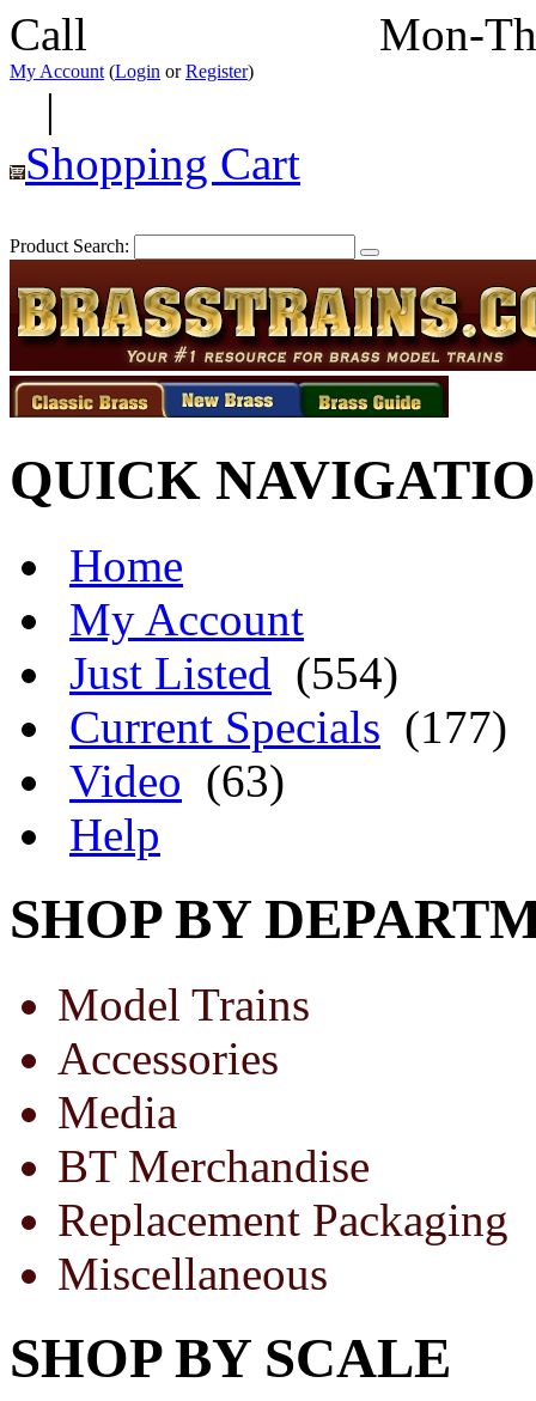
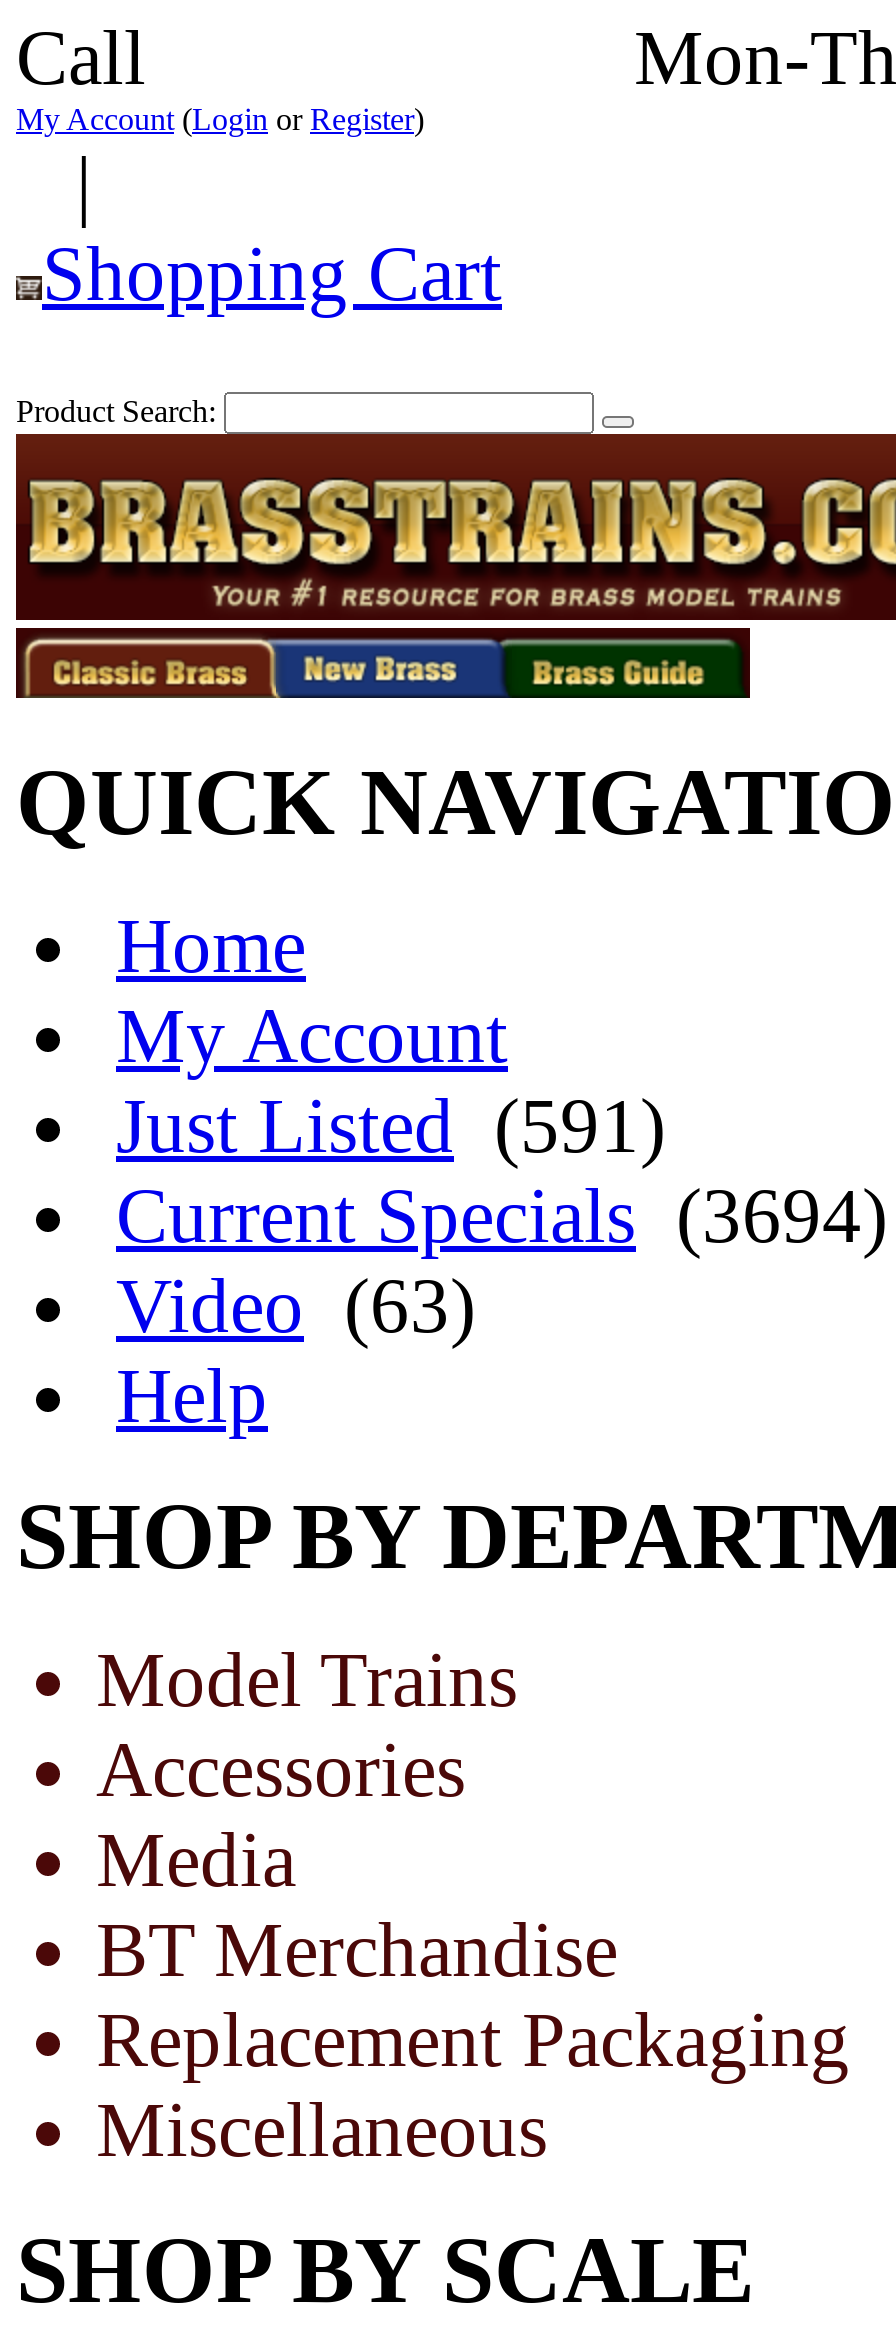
- Just Listed (554)
+ Just Listed (591)

- Current Specials (177)
+ Current Specials (3694)
